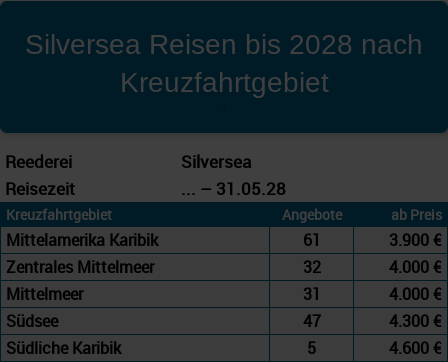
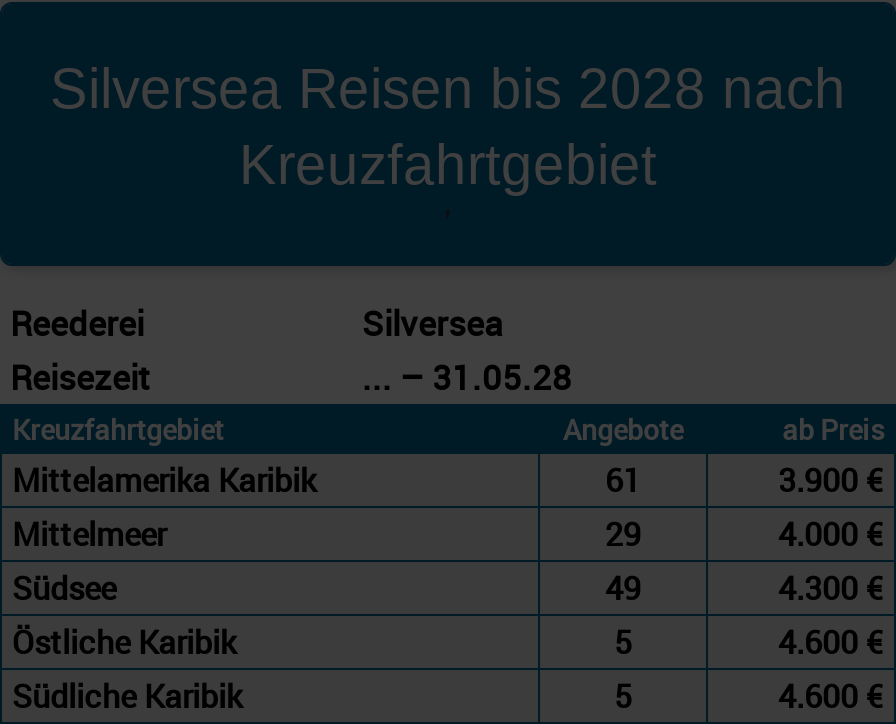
- Zentrales Mittelmeer
- 32
- 4.000 €

moved up: Mittelmeer | 4.000 € | Südsee | 4.300 €

- 31
+ 29

- 47
+ 49

+ Östliche Karibik
+ 5
+ 4.600 €
